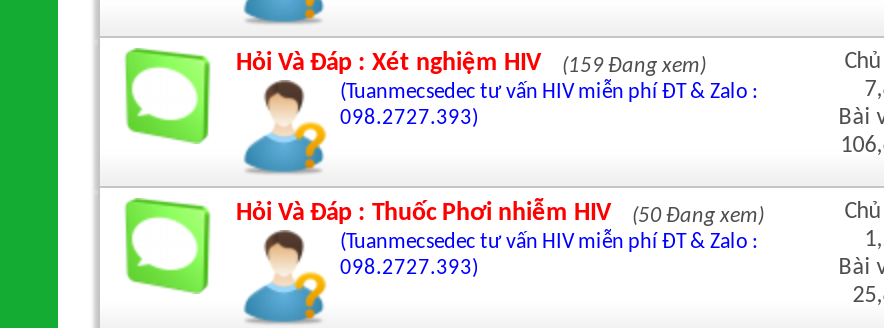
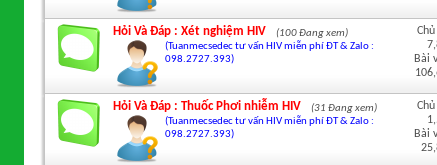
- Hỏi Và Đáp : Xét nghiệm HIV (159 Đang xem)
+ Hỏi Và Đáp : Xét nghiệm HIV (100 Đang xem)

- Hỏi Và Đáp : Thuốc Phơi nhiễm HIV (50 Đang xem)
+ Hỏi Và Đáp : Thuốc Phơi nhiễm HIV (31 Đang xem)
